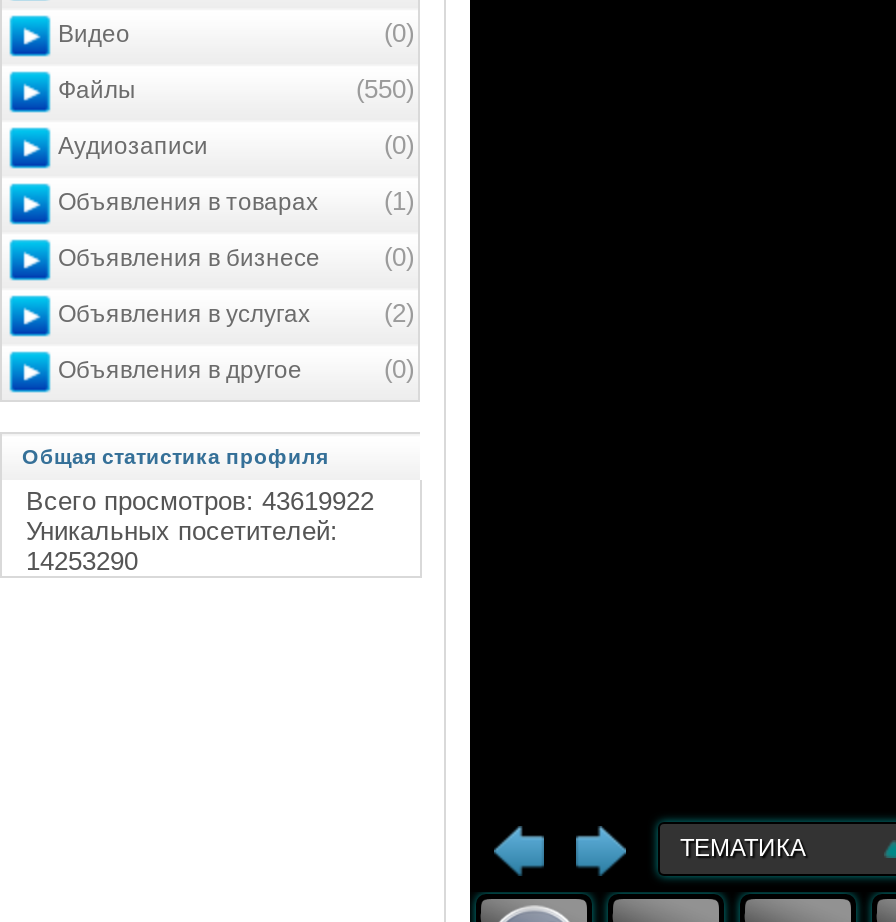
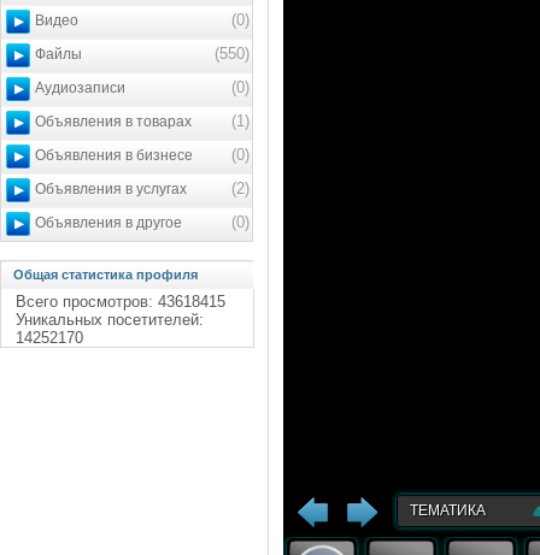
- Всего просмотров: 43619922
+ Всего просмотров: 43618415

- 14253290
+ 14252170
